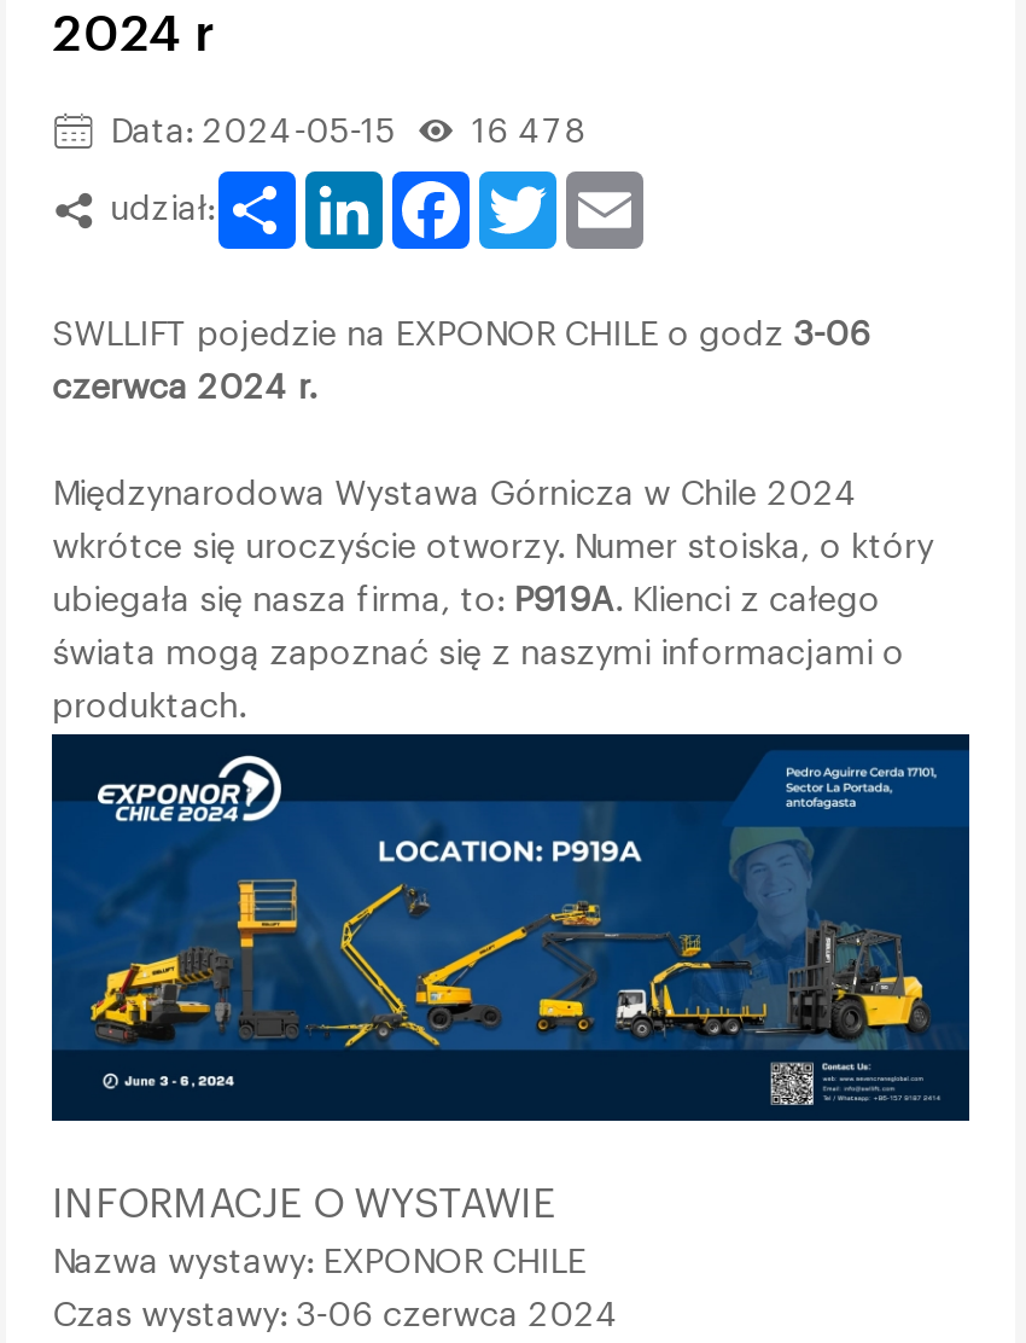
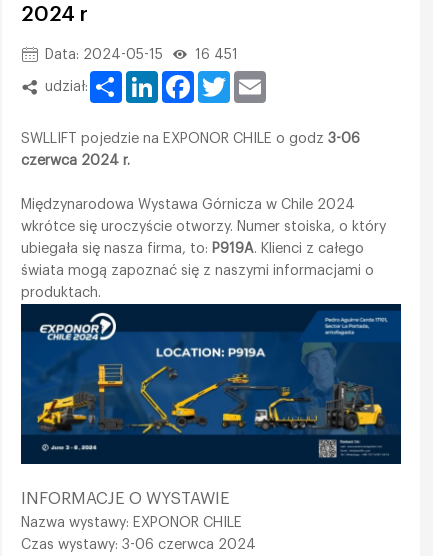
- 16 478
+ 16 451
